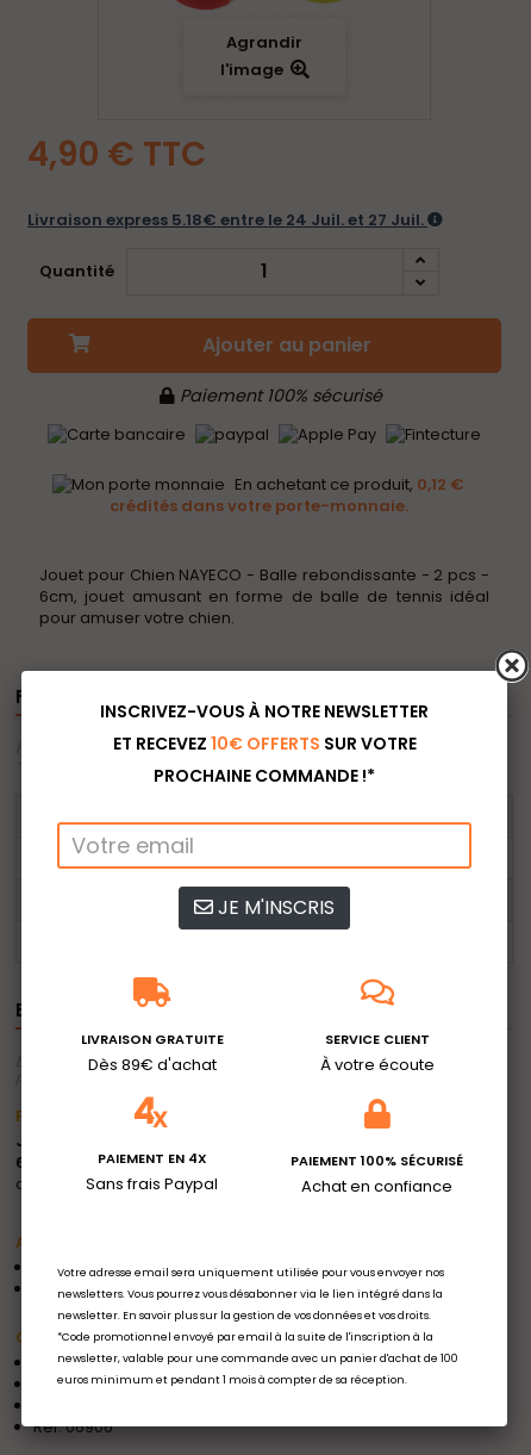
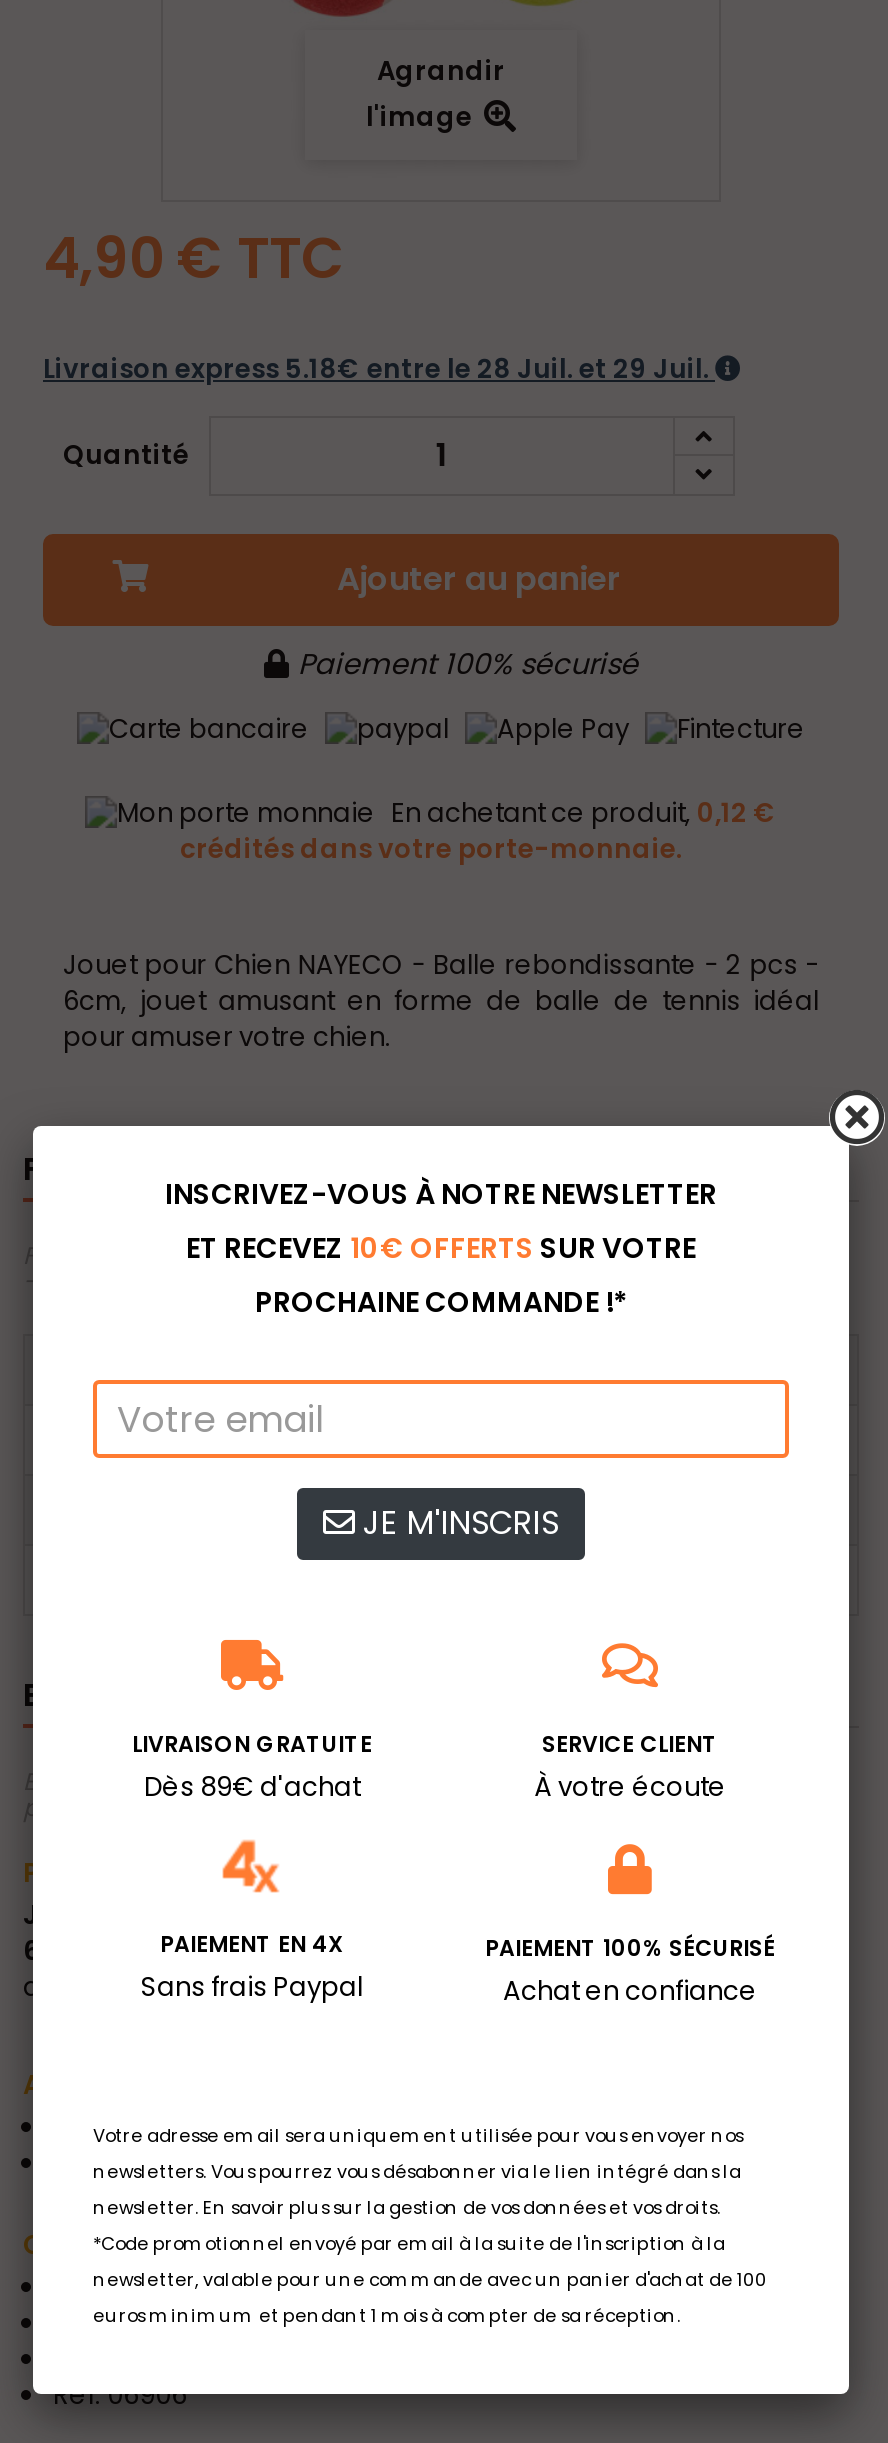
- Livraison express 5.18€ entre le 24 Juil. et 27 Juil.
+ Livraison express 5.18€ entre le 28 Juil. et 29 Juil.
